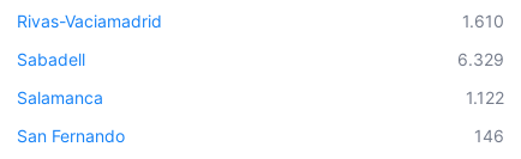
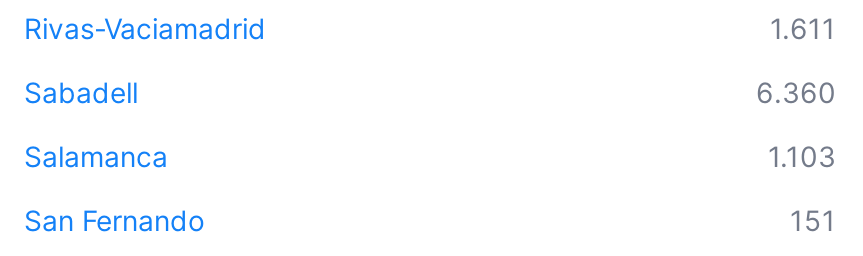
- 1.610
+ 1.611

- 6.329
+ 6.360

- 1.122
+ 1.103

- 146
+ 151
